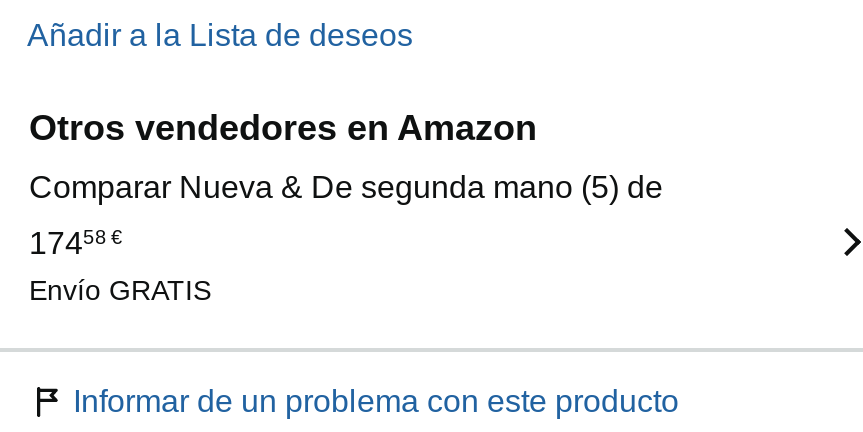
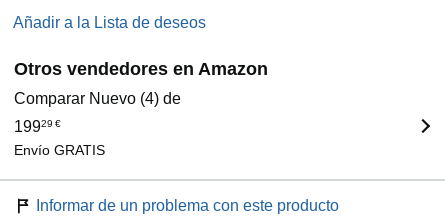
- Comparar Nueva & De segunda mano (5) de
+ Comparar Nuevo (4) de

- 17458 €
+ 19929 €
